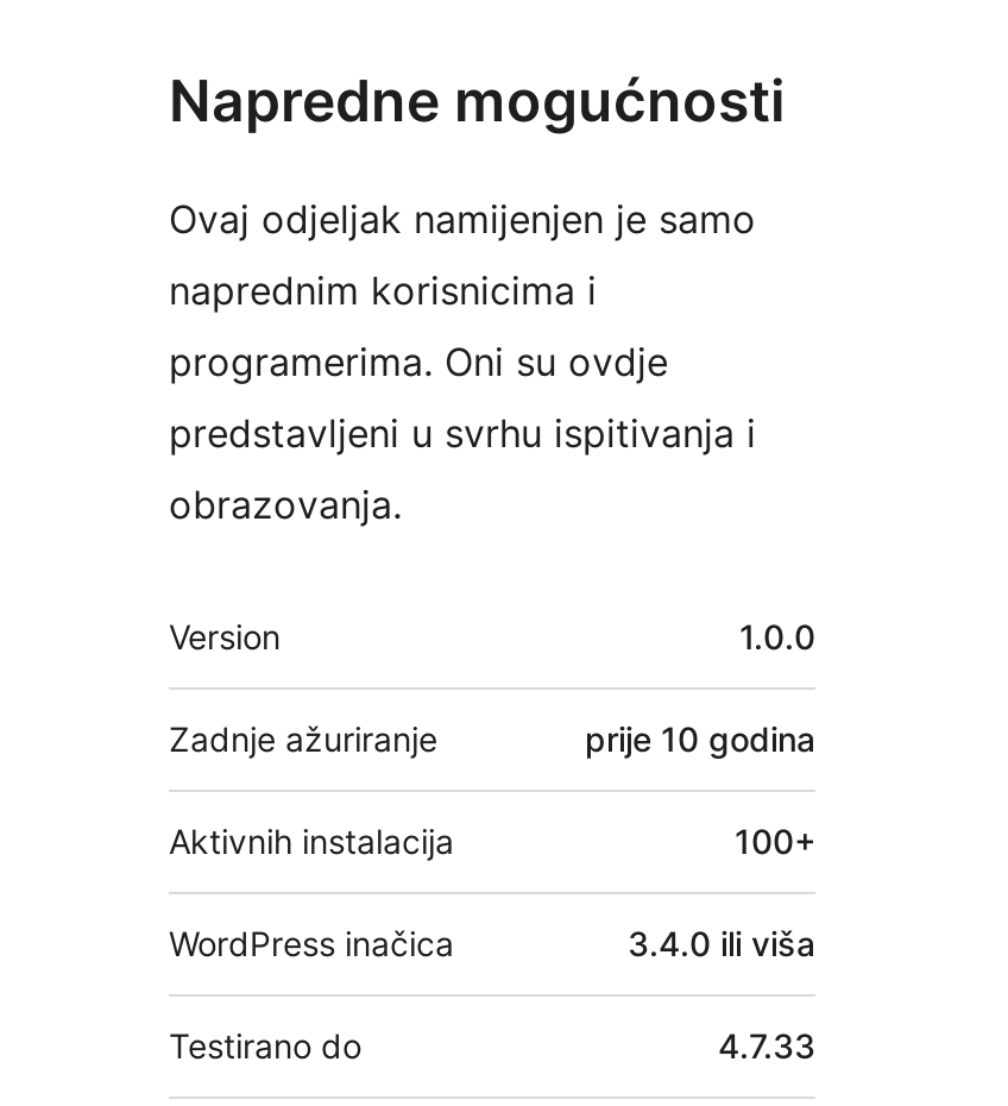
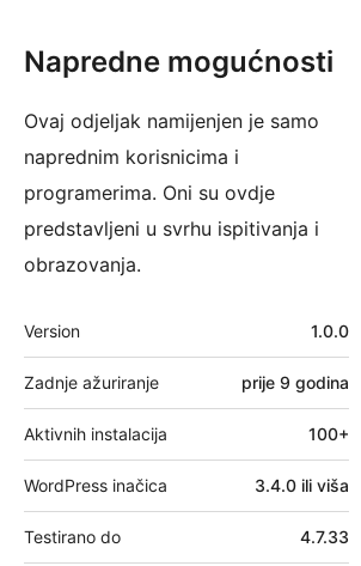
- prije 10 godina
+ prije 9 godina
